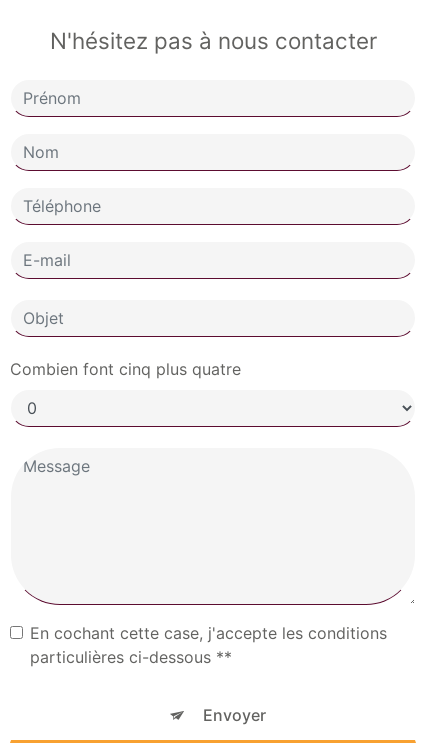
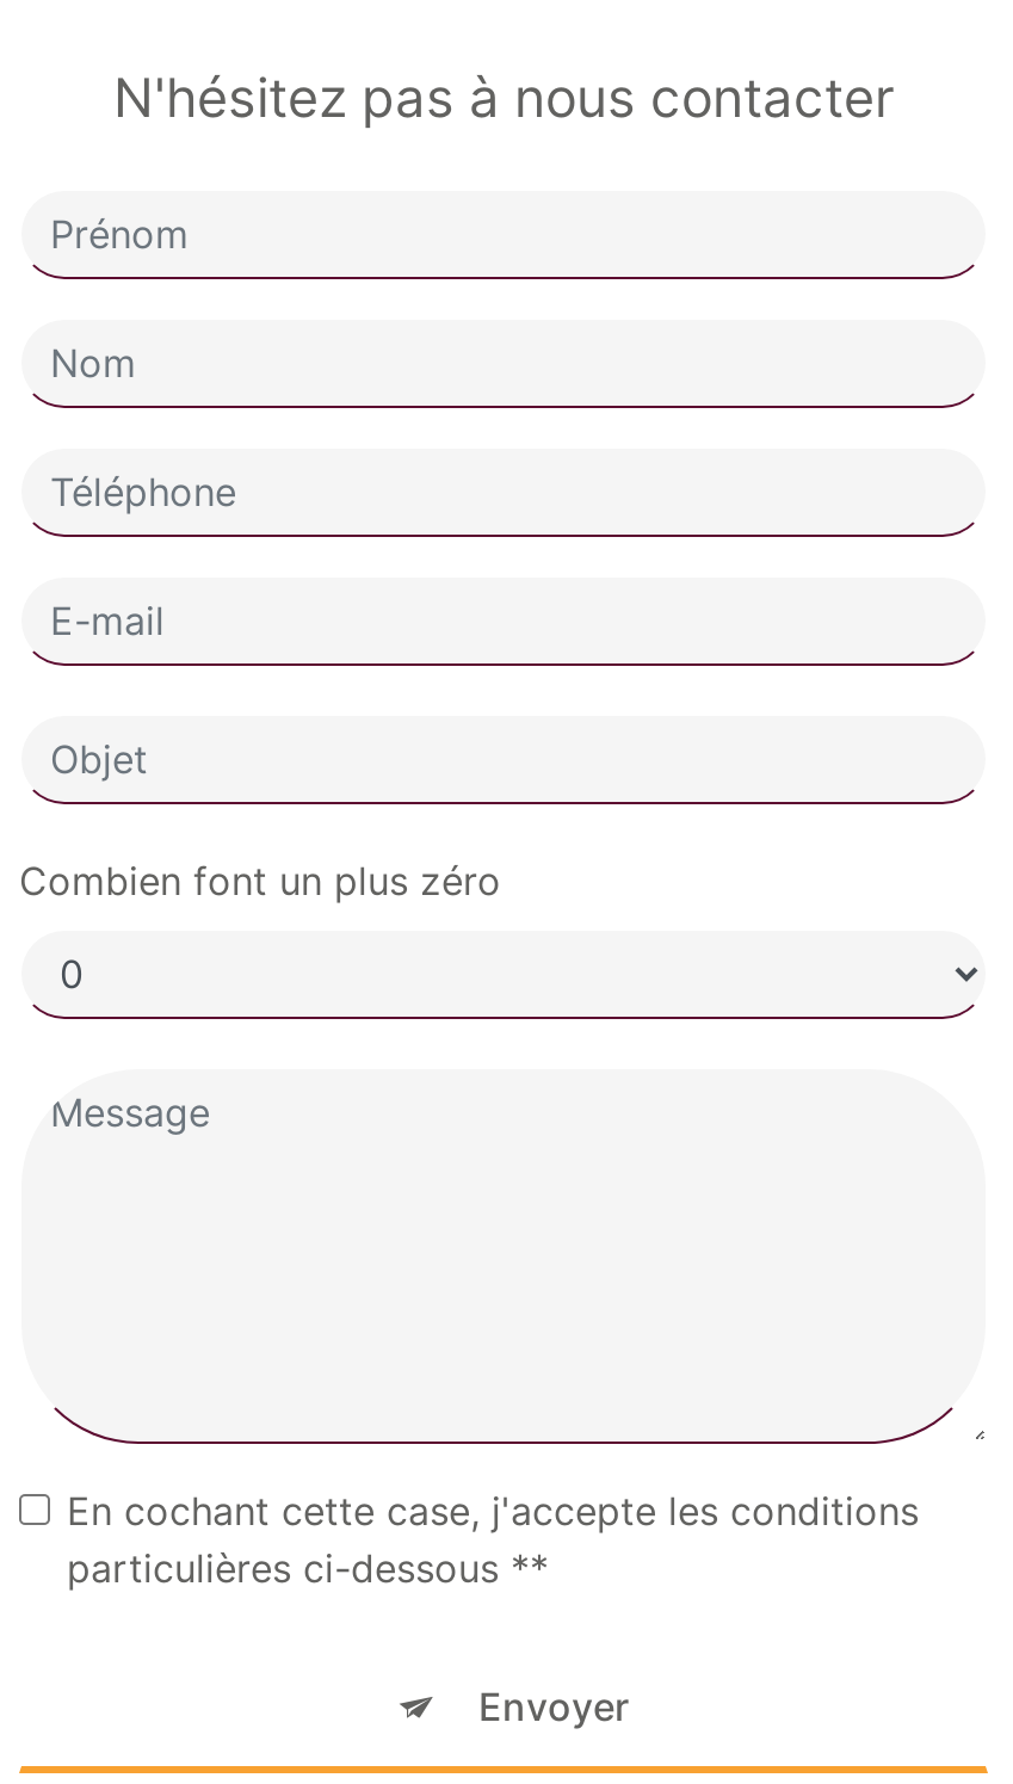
- Combien font cinq plus quatre
+ Combien font un plus zéro
